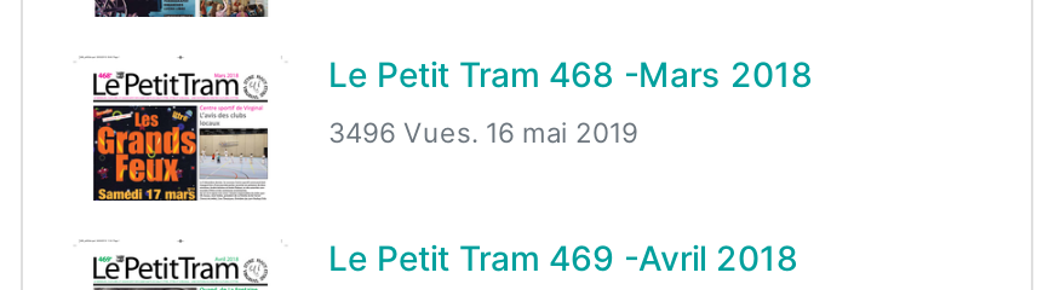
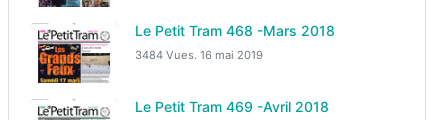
- 3496 Vues. 16 mai 2019
+ 3484 Vues. 16 mai 2019
